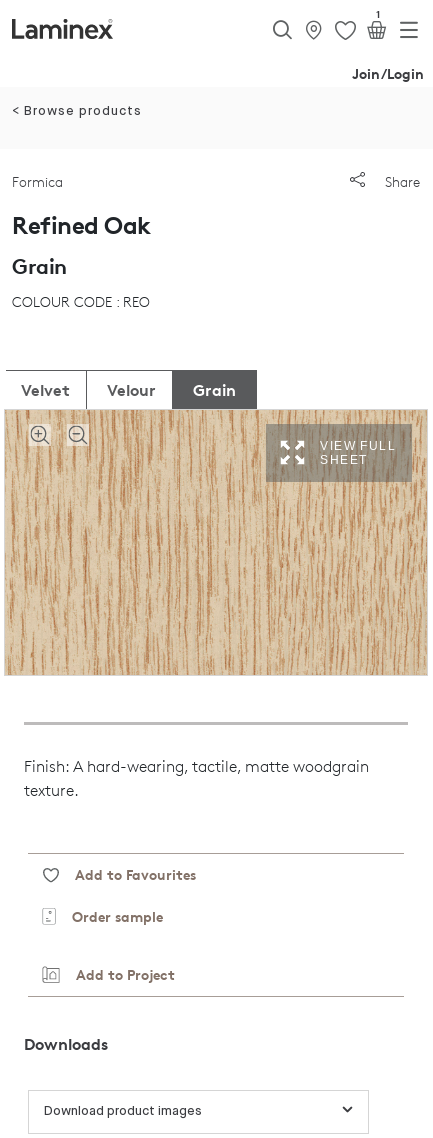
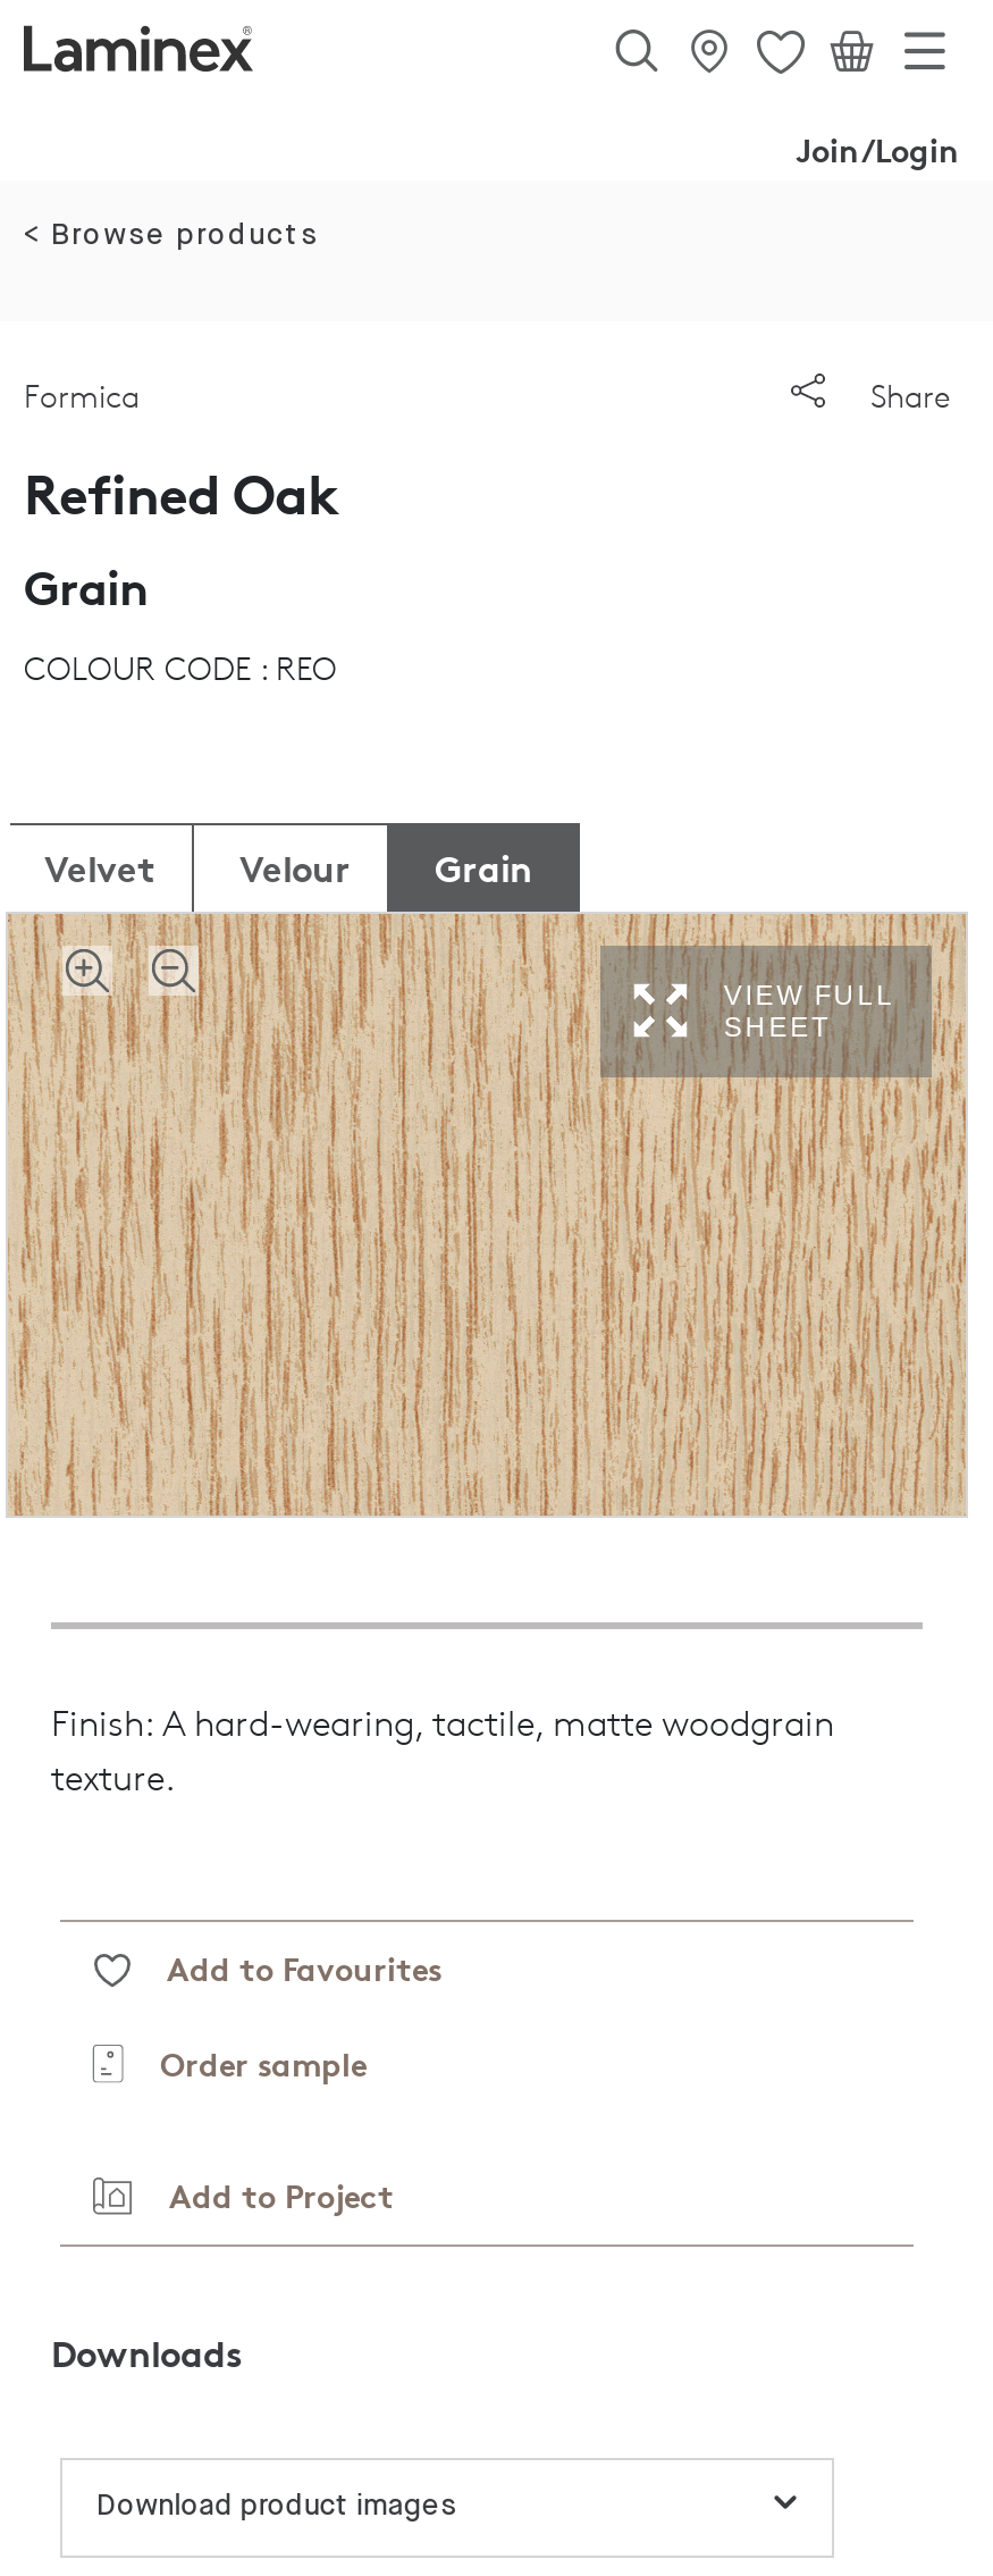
- 1
